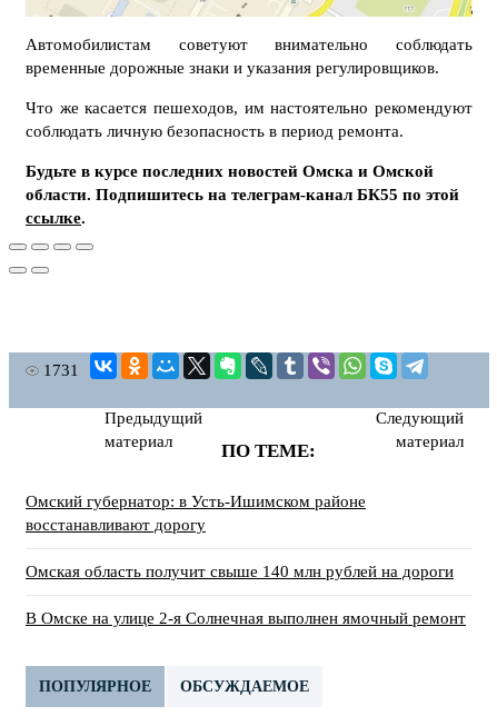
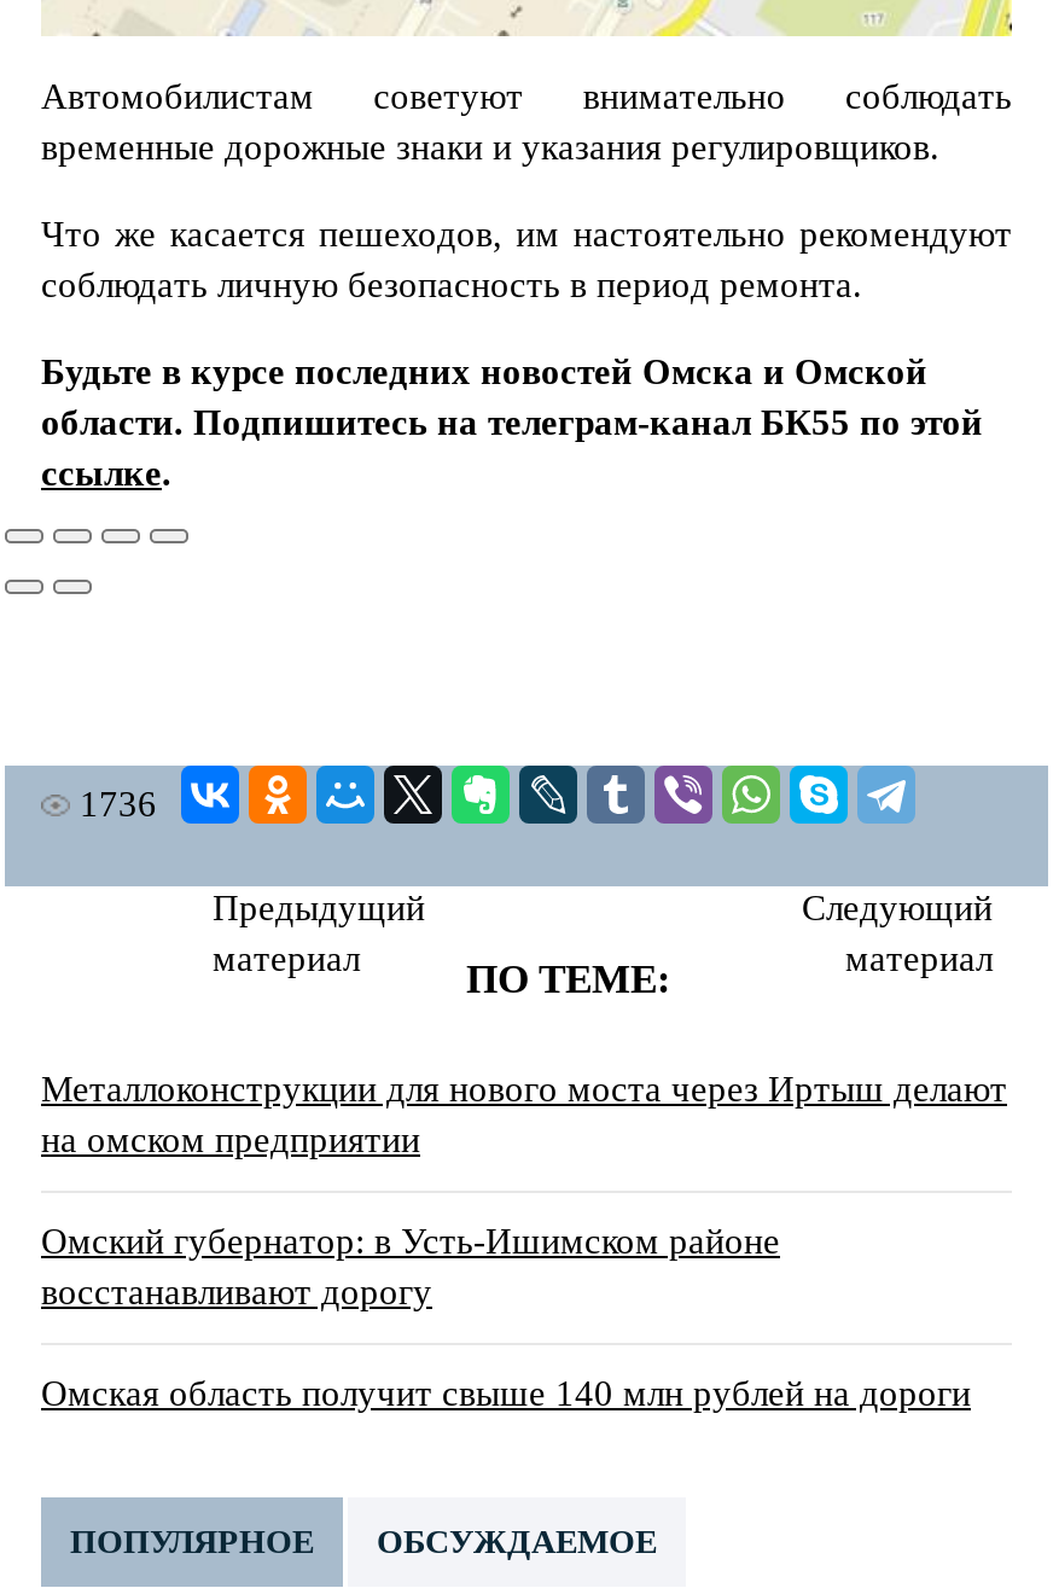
- 1731
+ 1736

+ Металлоконструкции для нового моста через Иртыш делают
+ на омском предприятии

moved down: Омский губернатор: в Усть-Ишимском районе | восстанавливают дорогу | Омская область получит свыше 140 млн рублей на дороги

- В Омске на улице 2-я Солнечная выполнен ямочный ремонт
